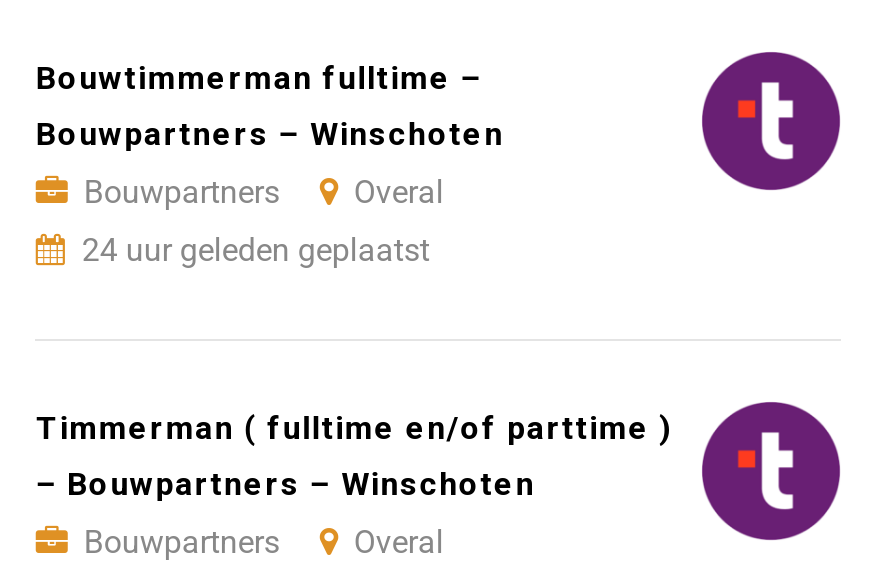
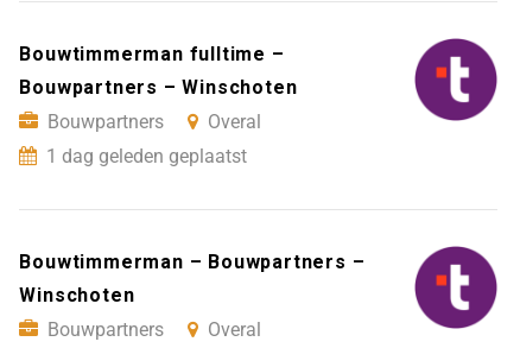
- 24 uur geleden geplaatst
+ 1 dag geleden geplaatst

- Timmerman ( fulltime en/of parttime )
+ Bouwtimmerman – Bouwpartners –

- – Bouwpartners – Winschoten
+ Winschoten
